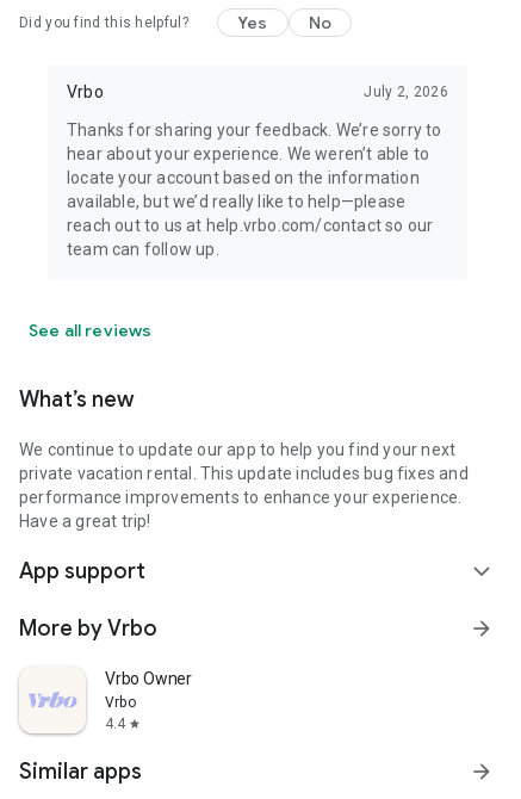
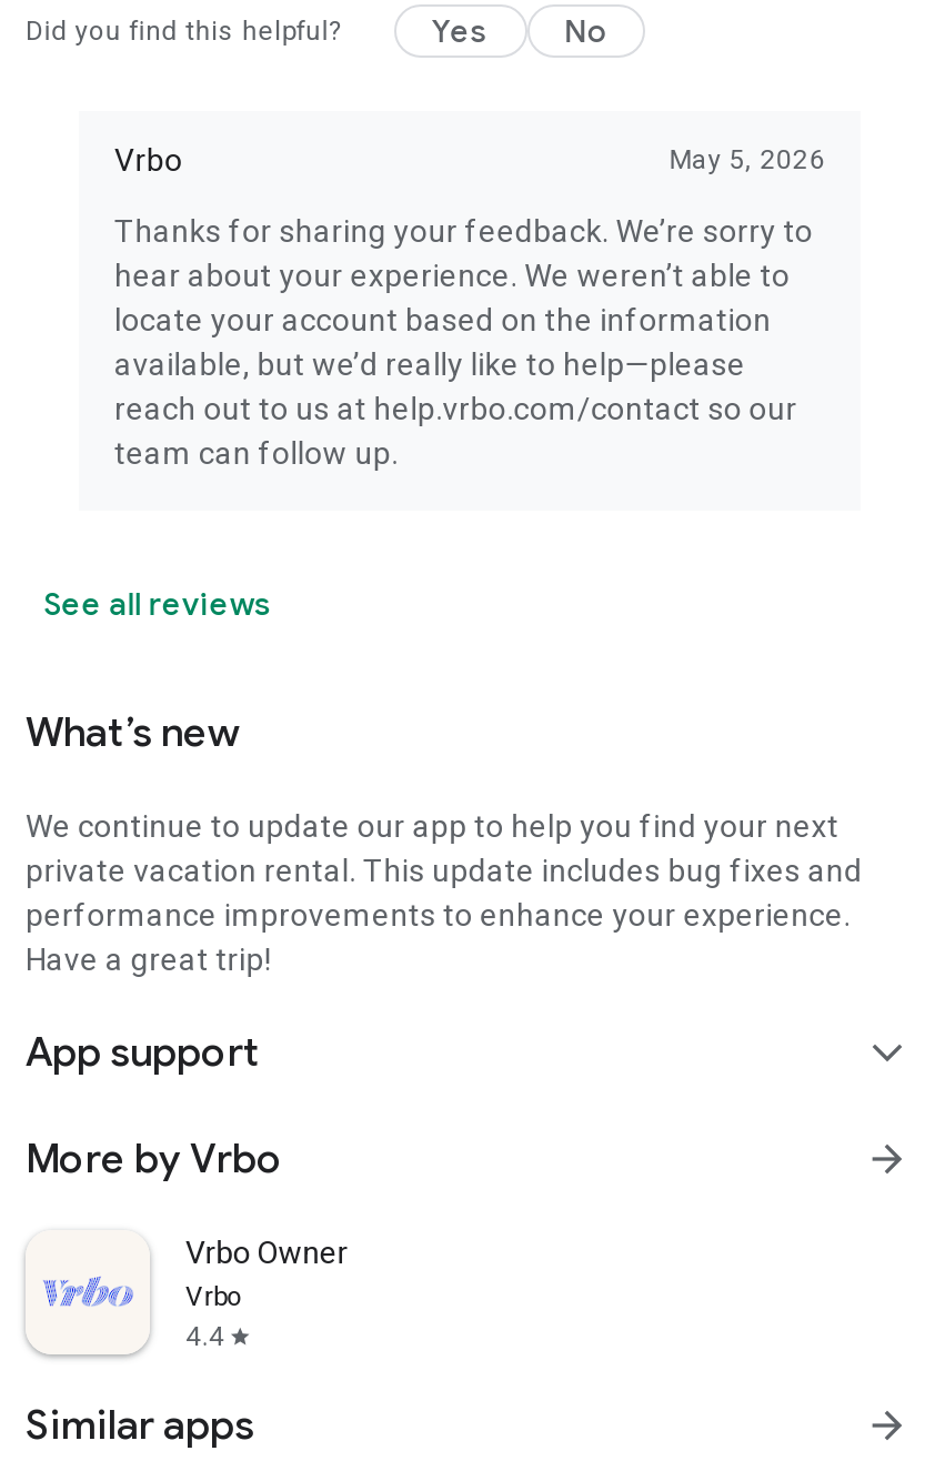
- July 2, 2026
+ May 5, 2026
